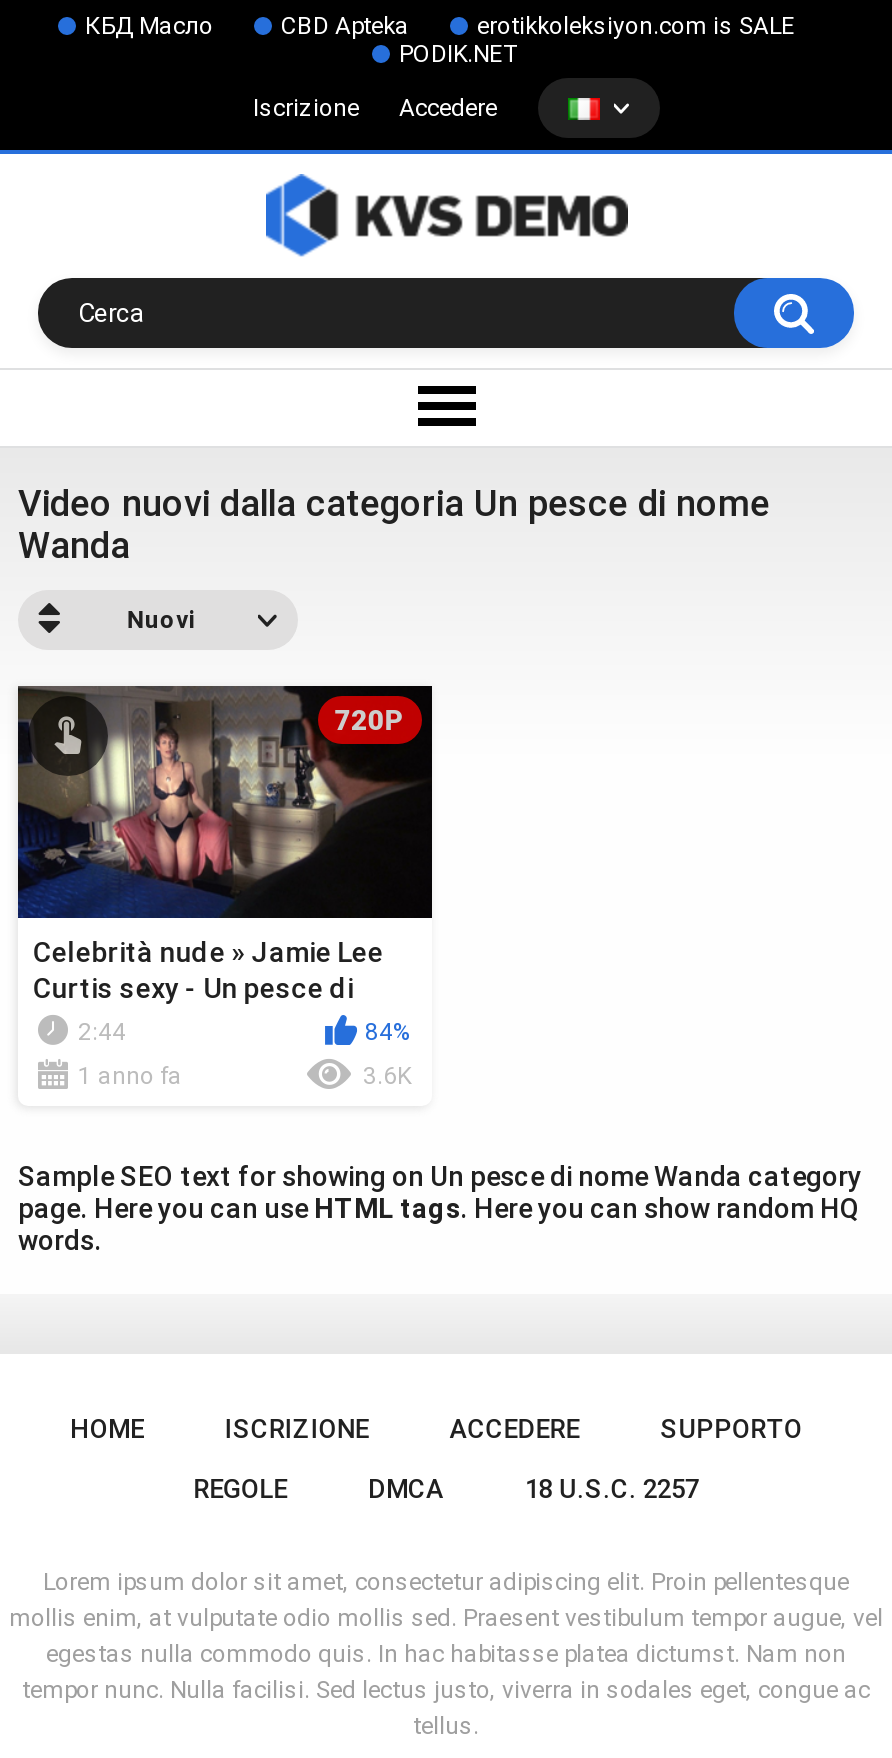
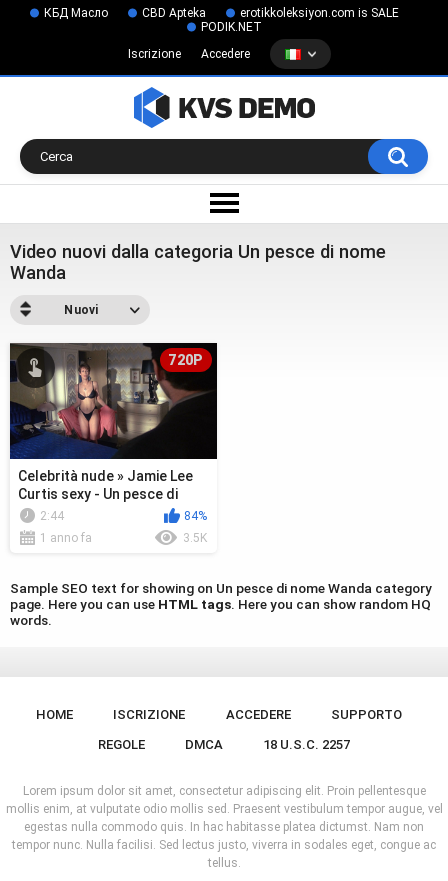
- 3.6K
+ 3.5K
